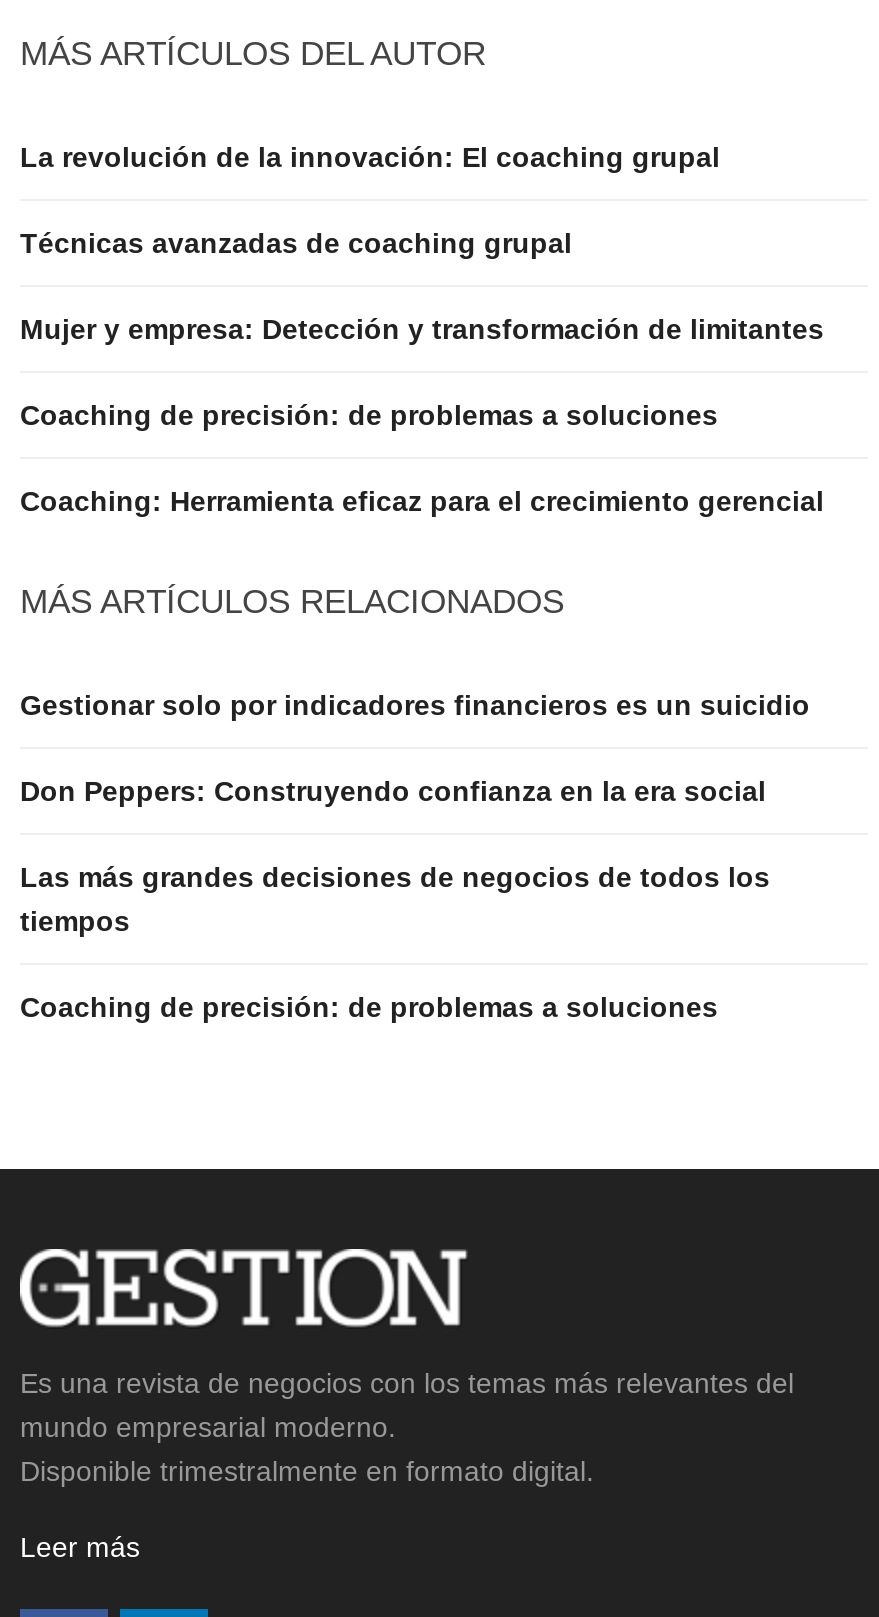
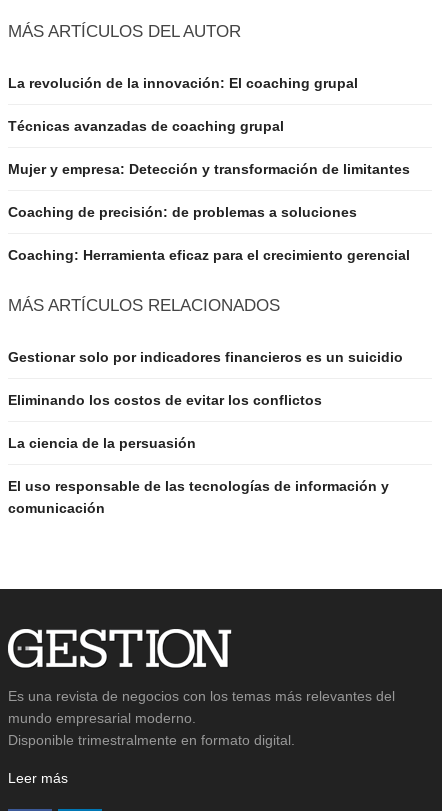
- Don Peppers: Construyendo confianza en la era social
+ Eliminando los costos de evitar los conflictos

- Las más grandes decisiones de negocios de todos los
- tiempos
+ La ciencia de la persuasión

- Coaching de precisión: de problemas a soluciones
+ El uso responsable de las tecnologías de información y
+ comunicación
